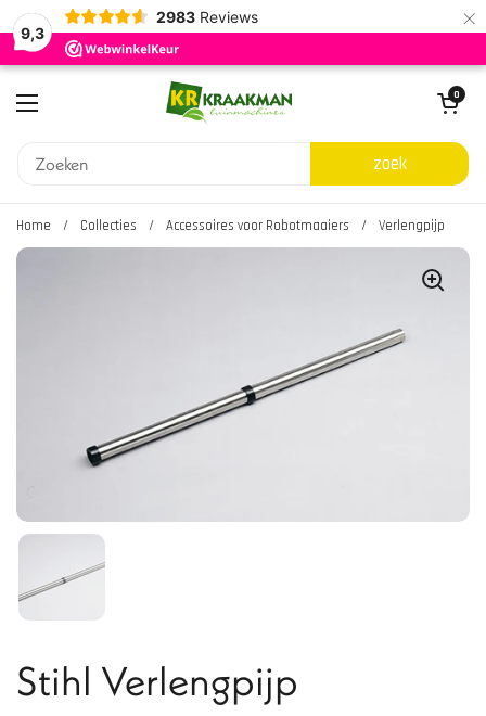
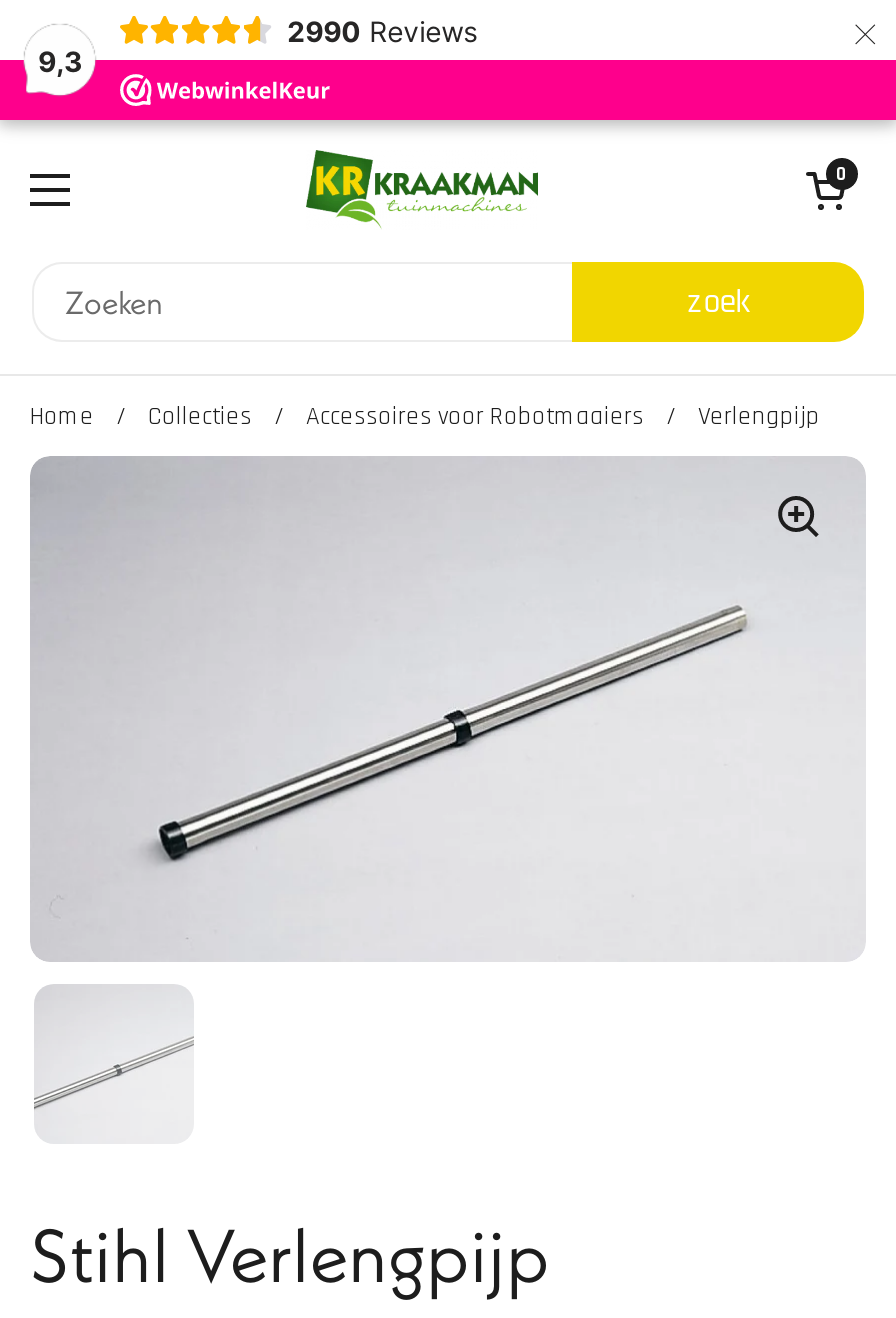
- 2983 Reviews
+ 2990 Reviews
